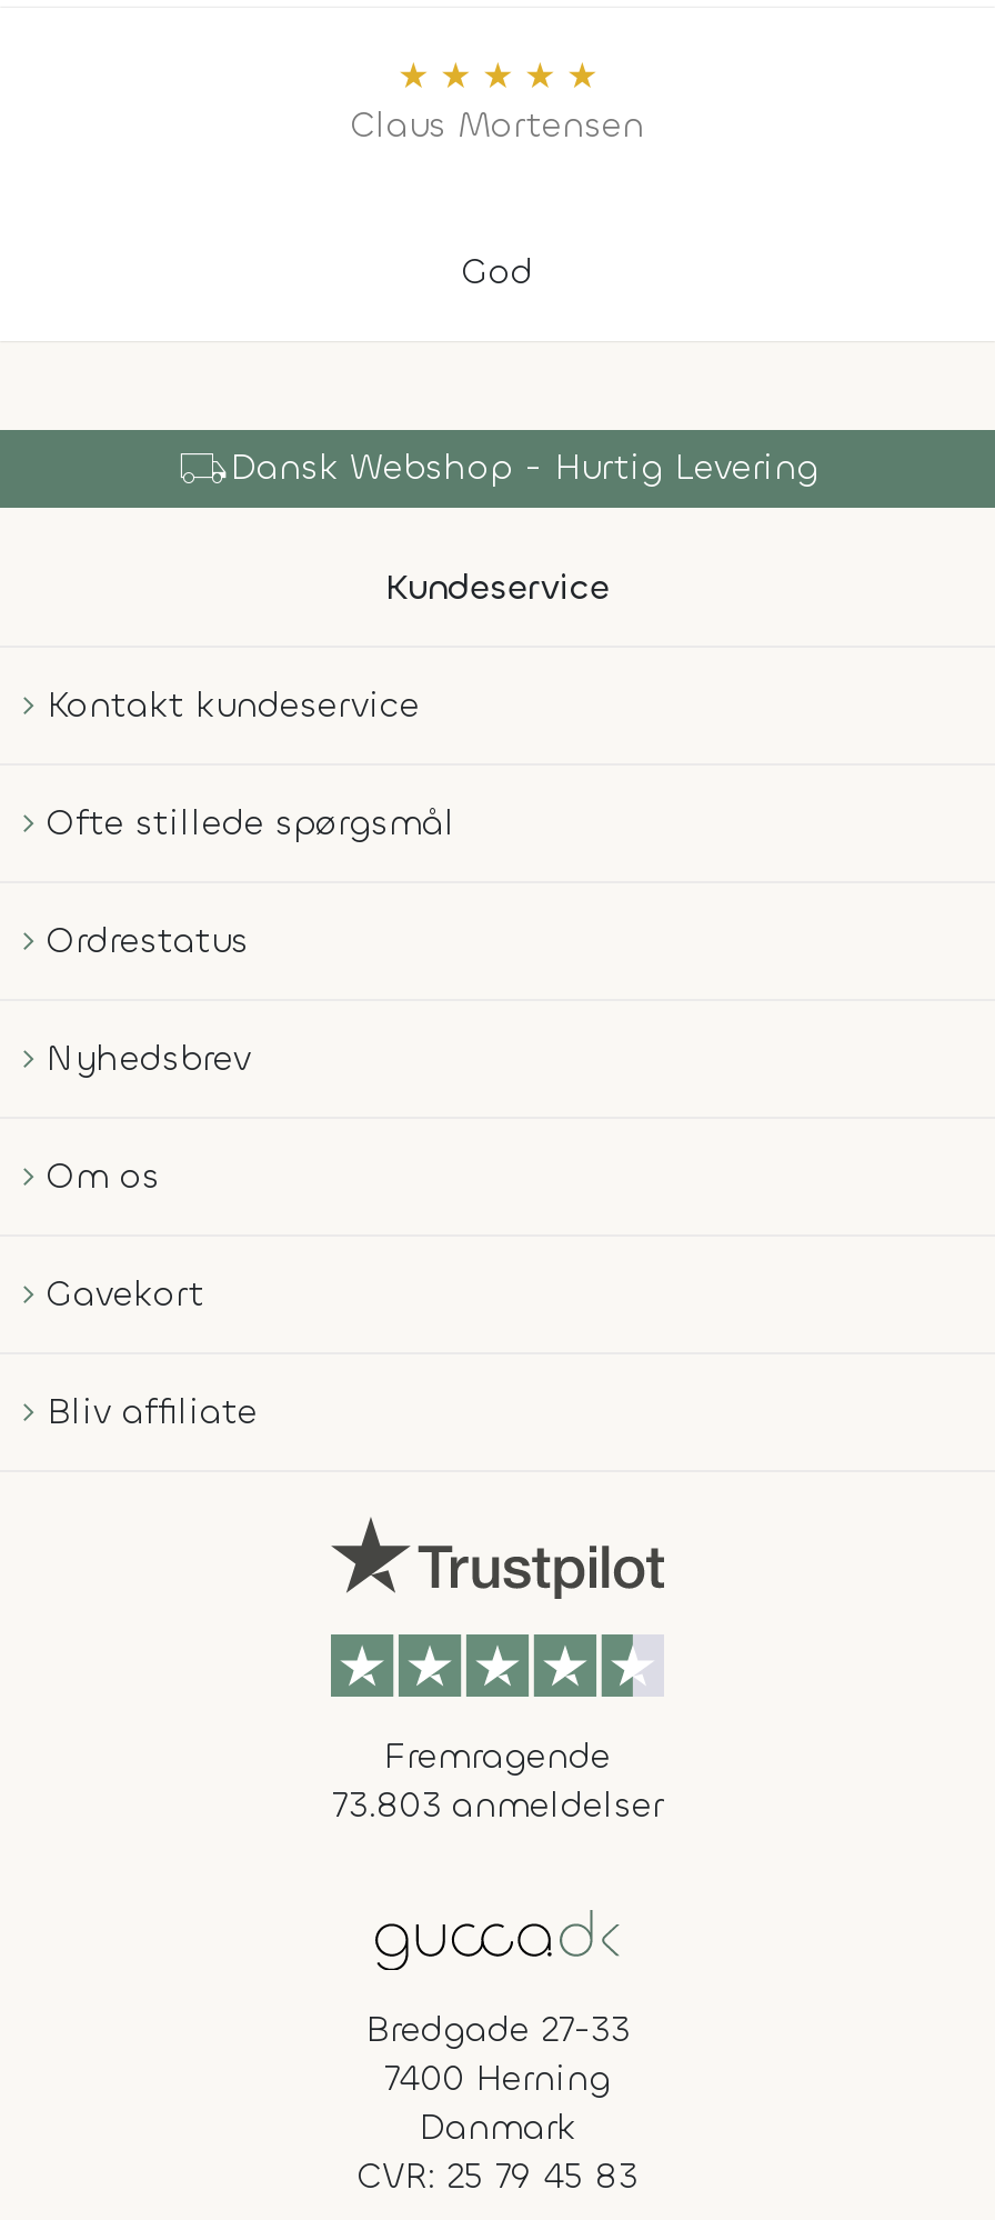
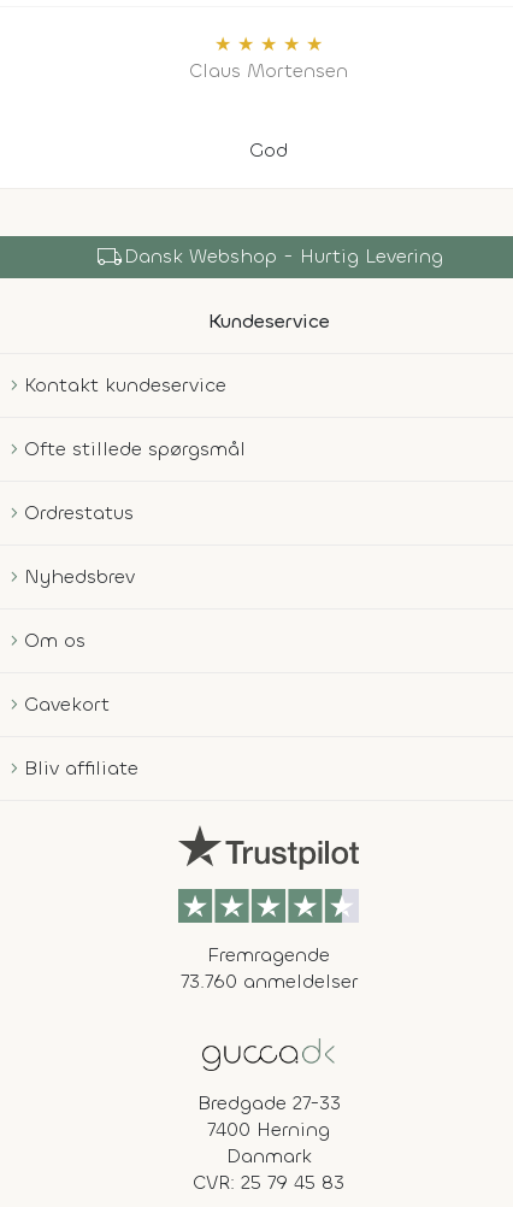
- 73.803 anmeldelser
+ 73.760 anmeldelser
